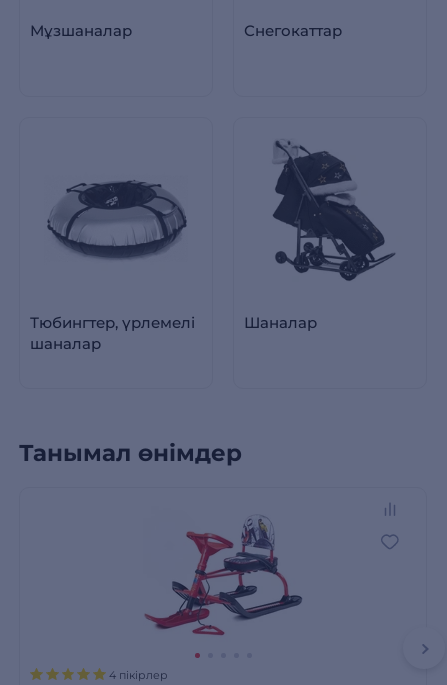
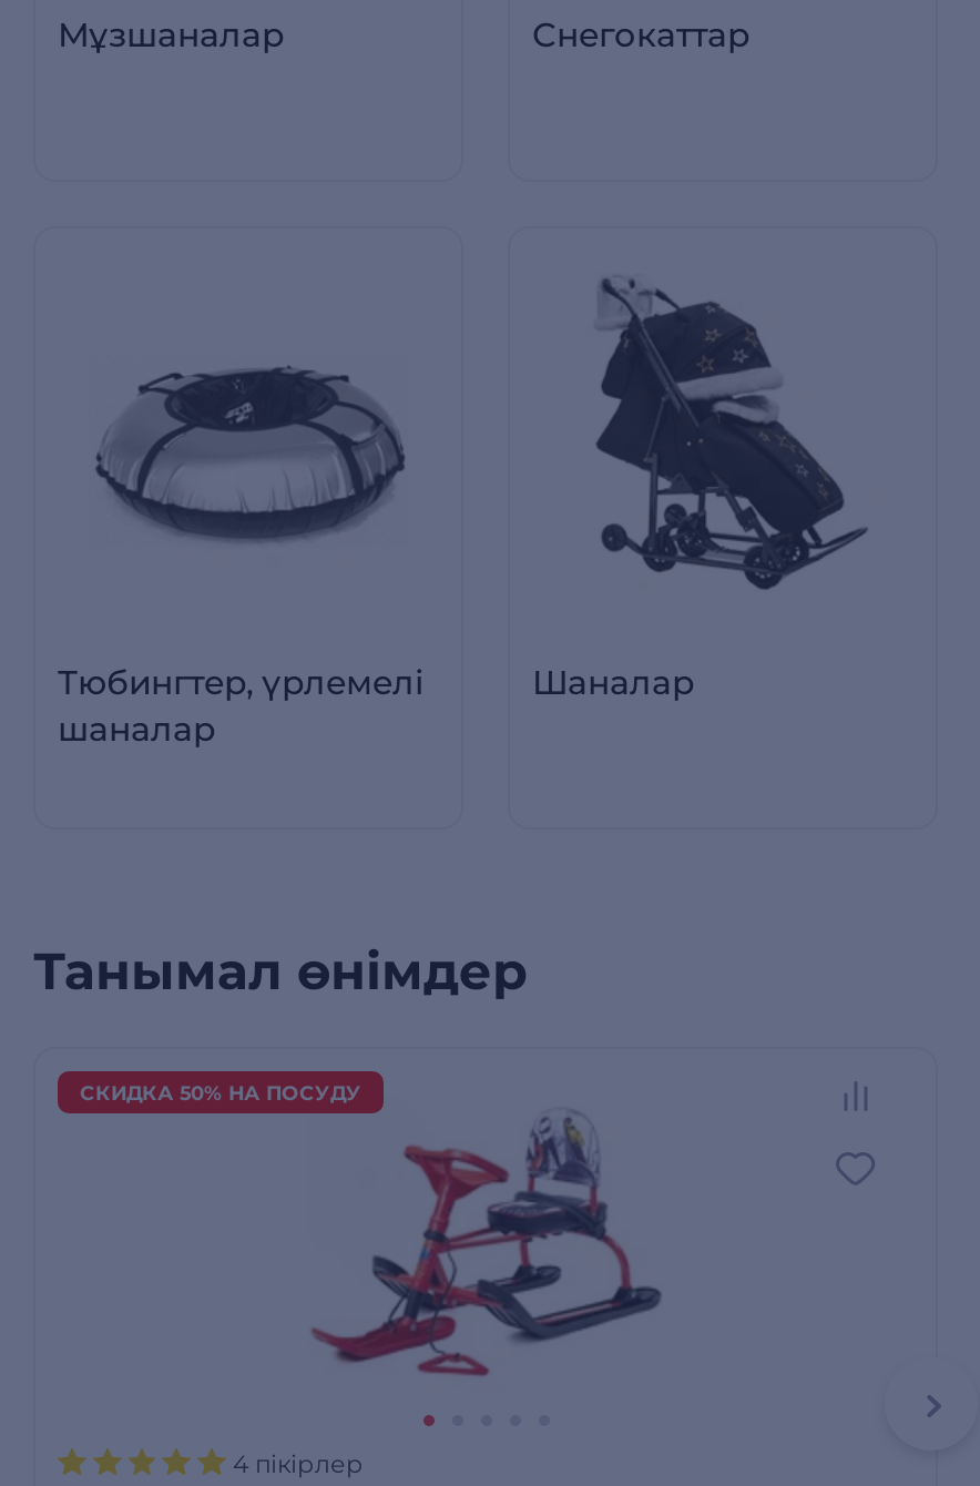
+ СКИДКА 50% НА ПОСУДУ
